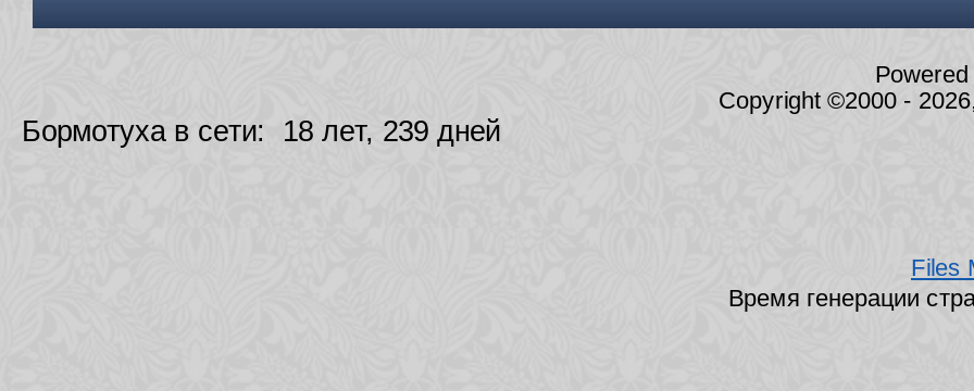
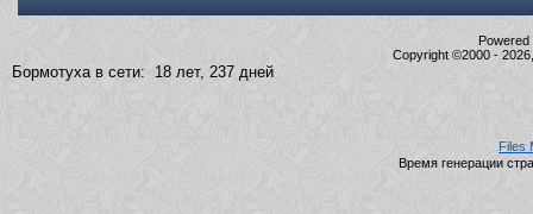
- Бормотуха в сети: 18 лет, 239 дней
+ Бормотуха в сети: 18 лет, 237 дней
